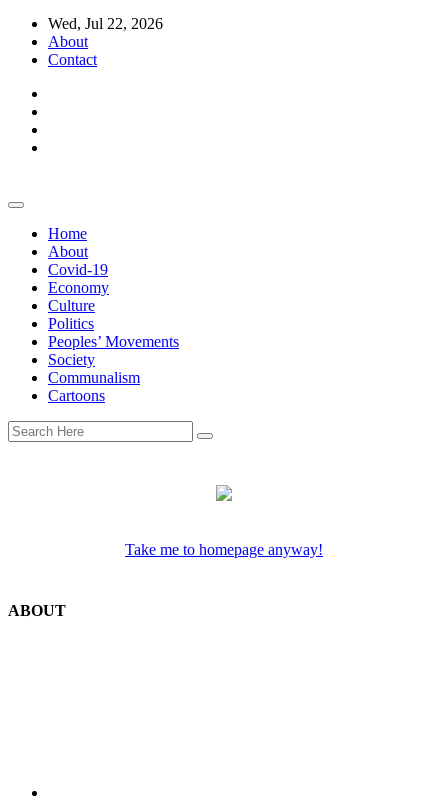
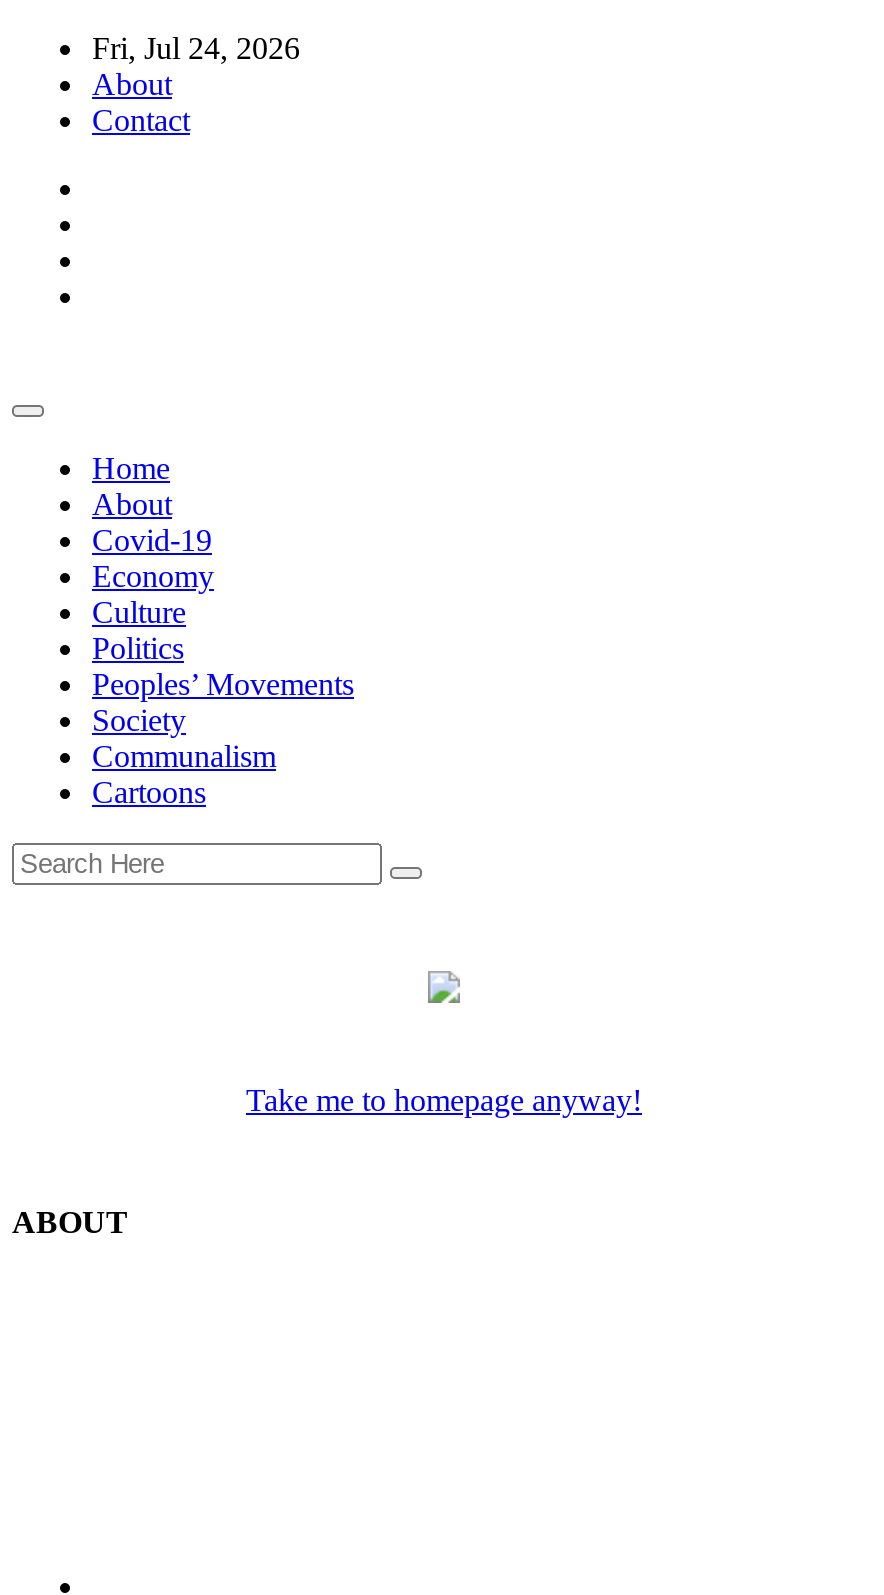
- Wed, Jul 22, 2026
+ Fri, Jul 24, 2026
